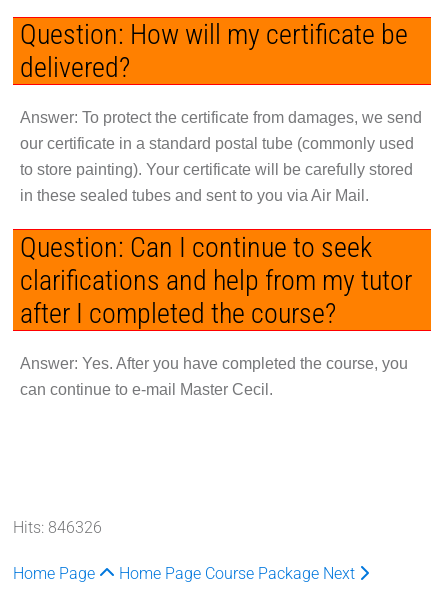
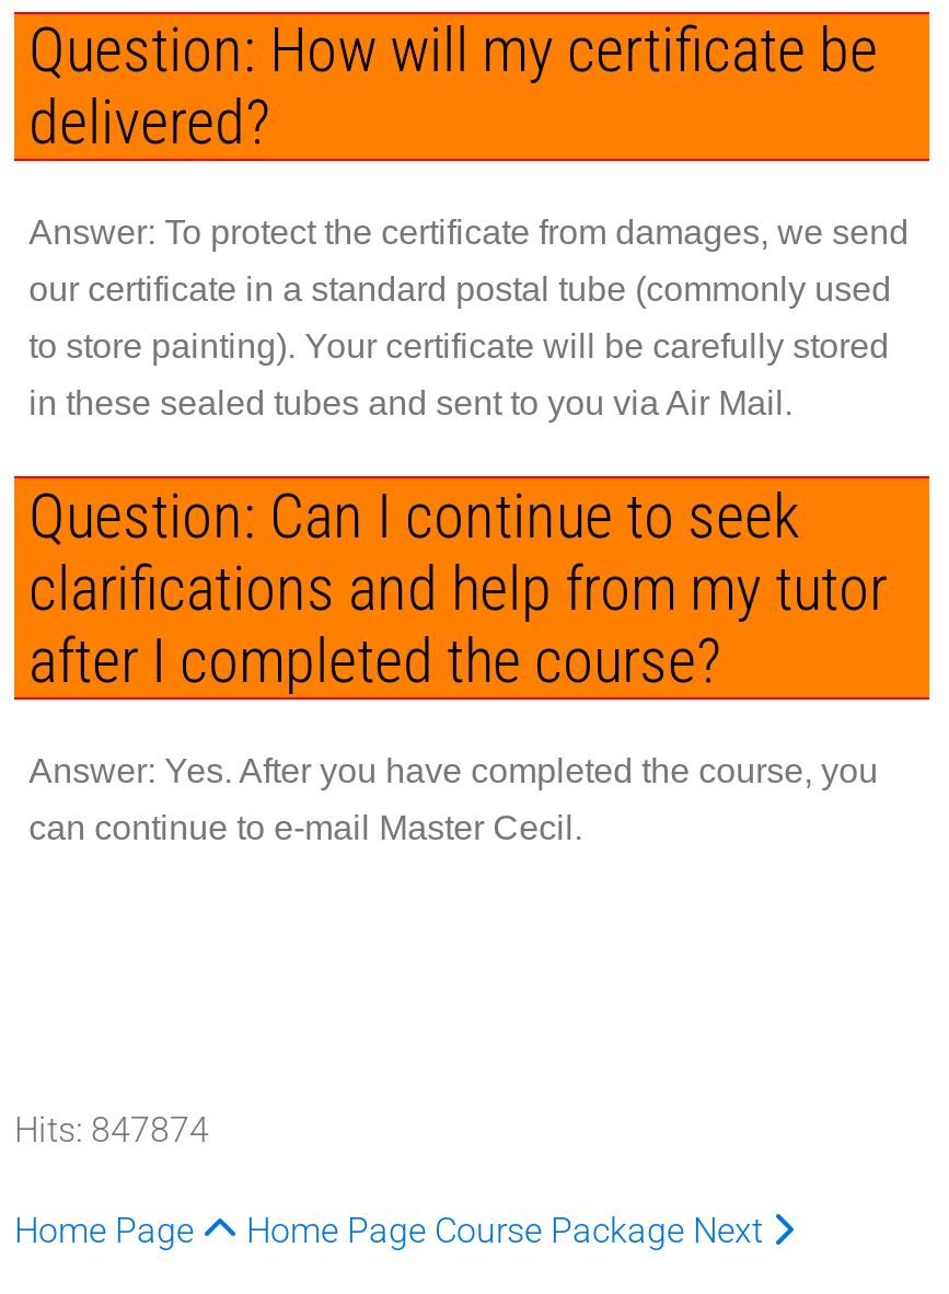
- Hits: 846326
+ Hits: 847874
